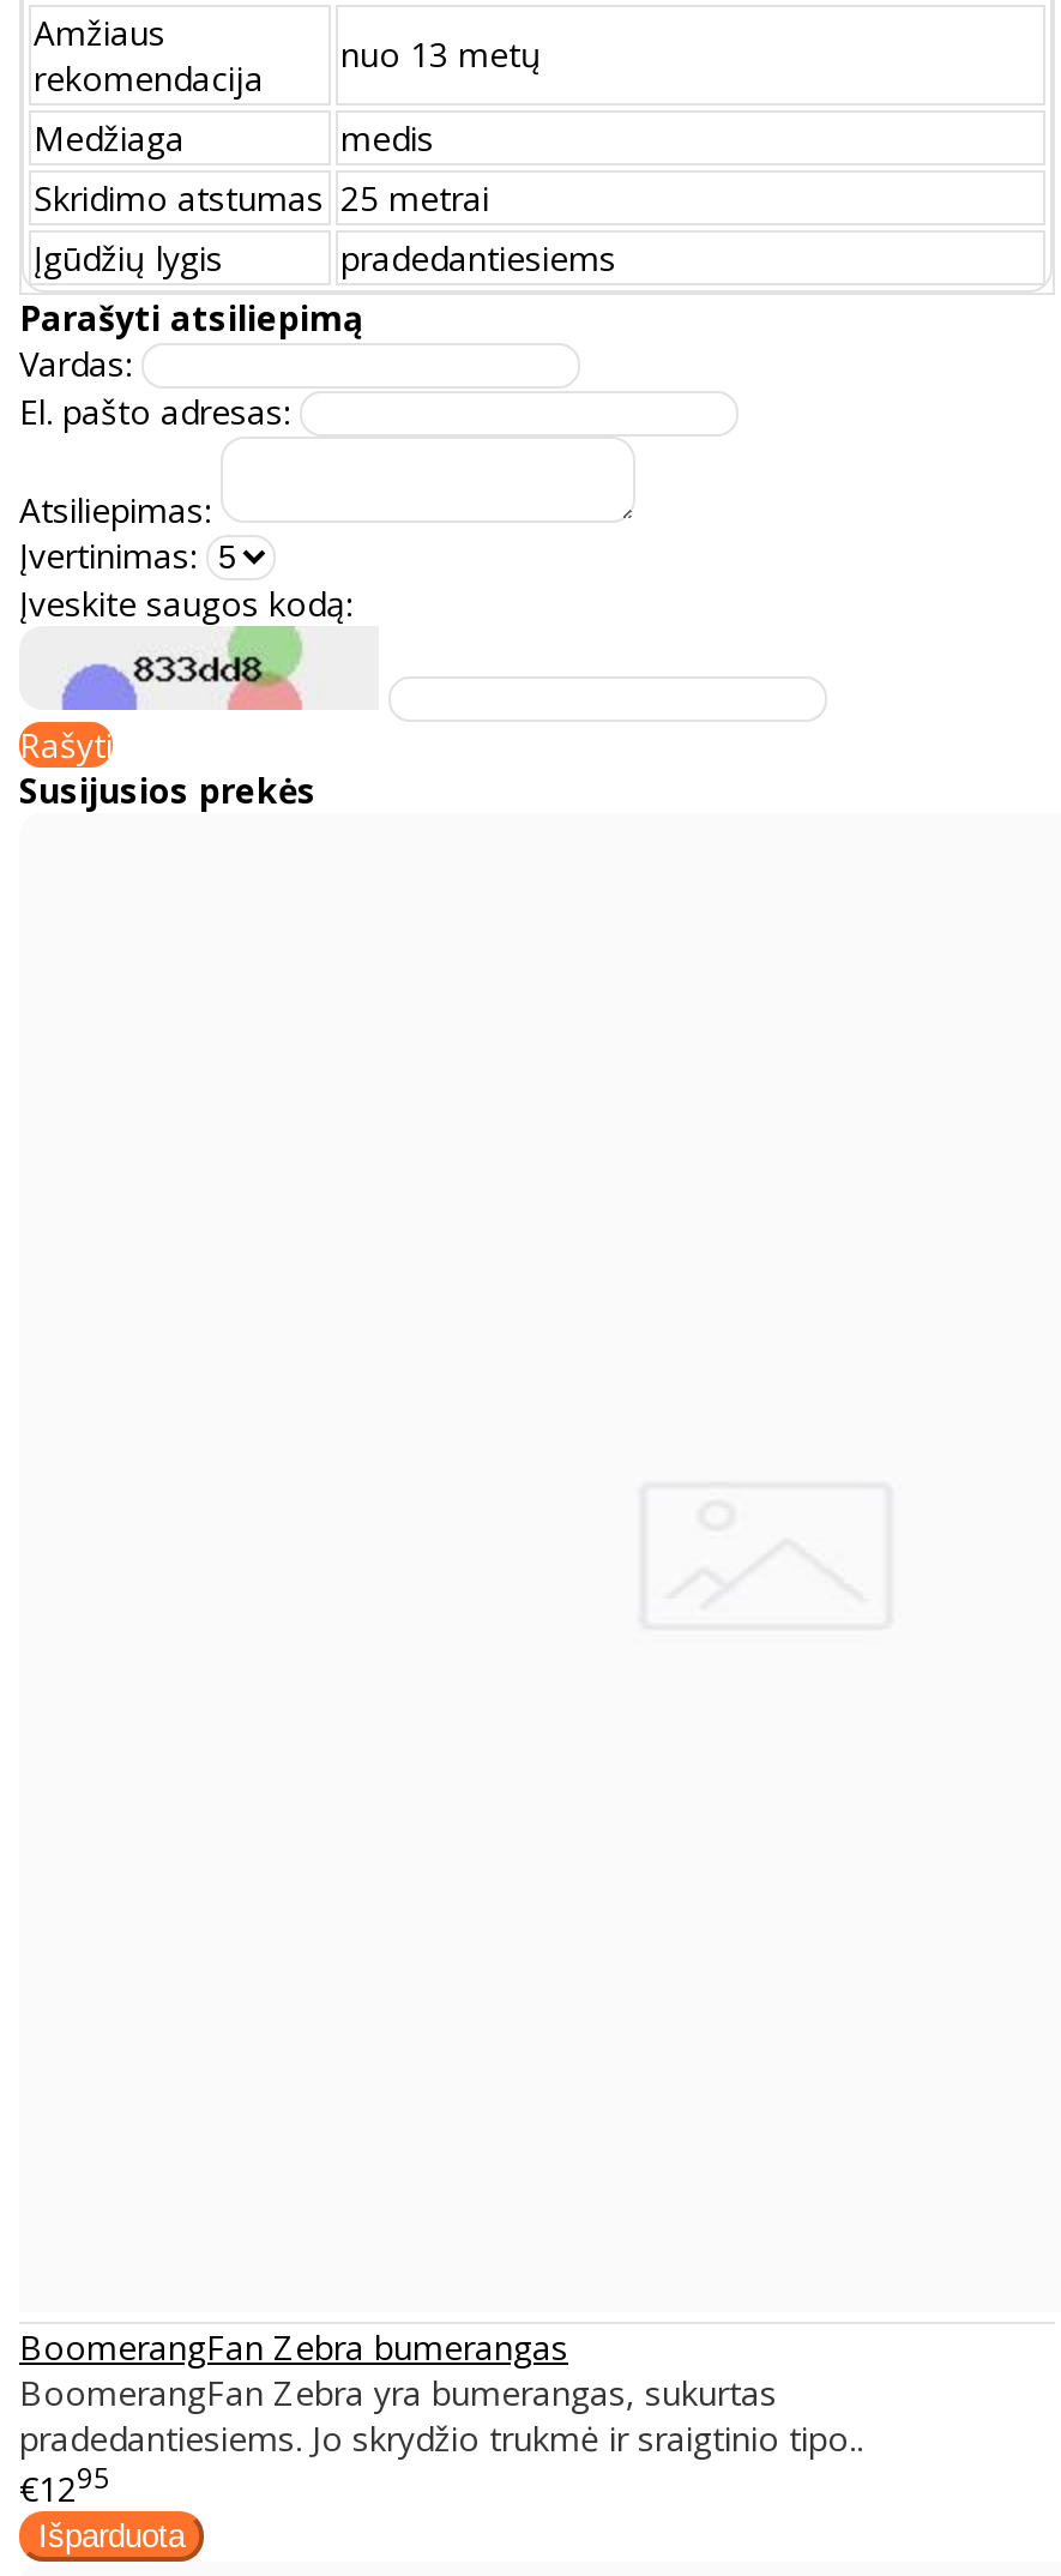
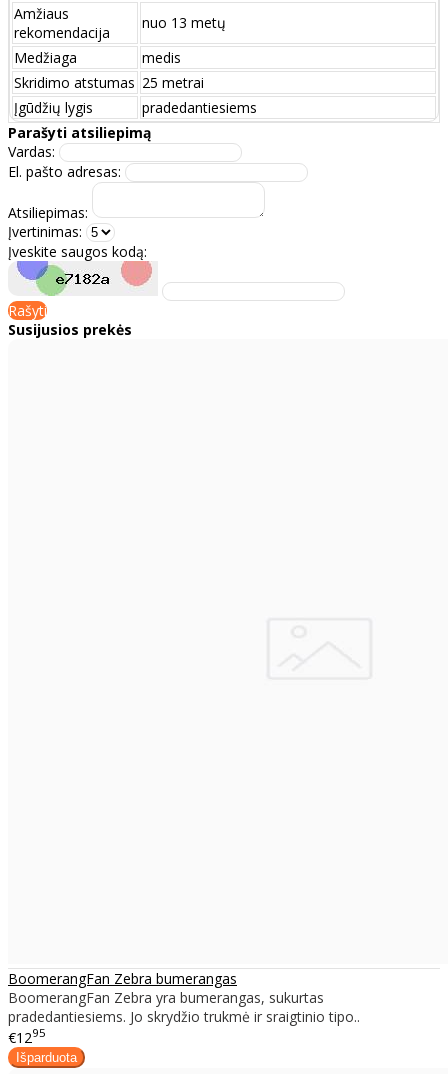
- [image]
+ [image]
